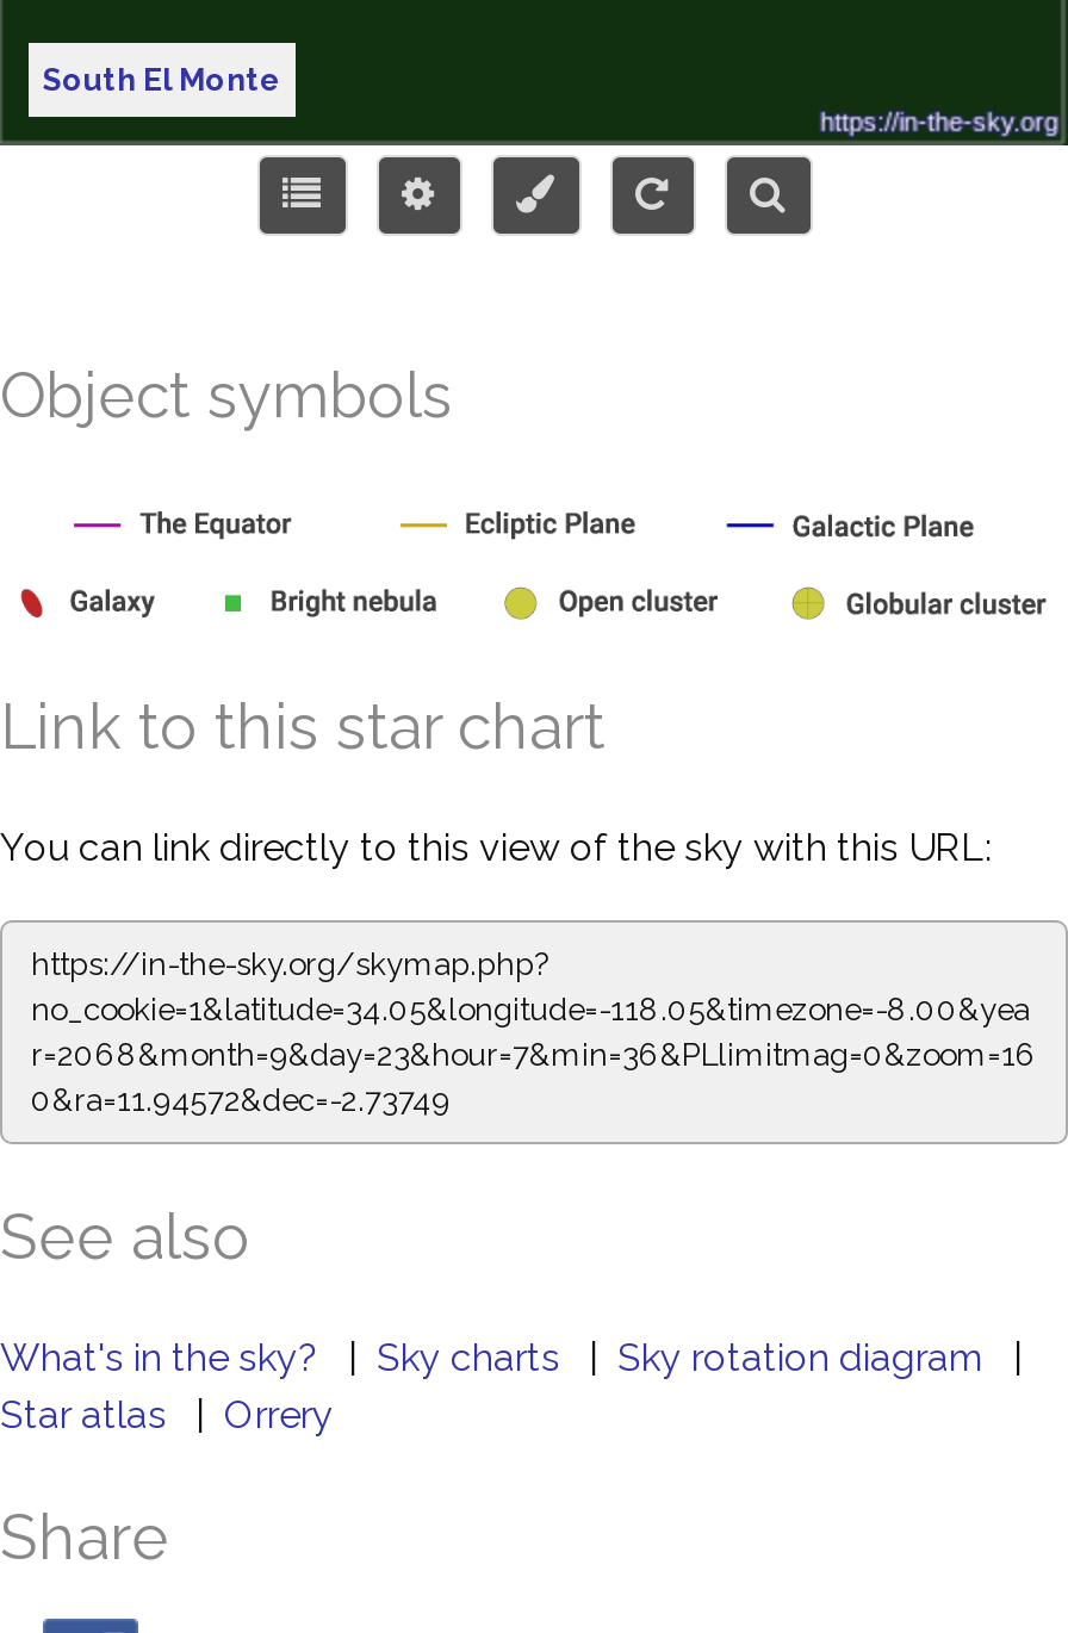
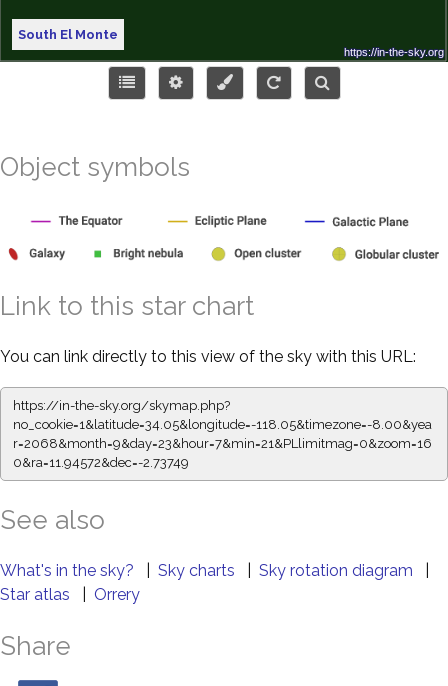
- r=2068&month=9&day=23&hour=7&min=36&PLlimitmag=0&zoom=16
+ r=2068&month=9&day=23&hour=7&min=21&PLlimitmag=0&zoom=16
